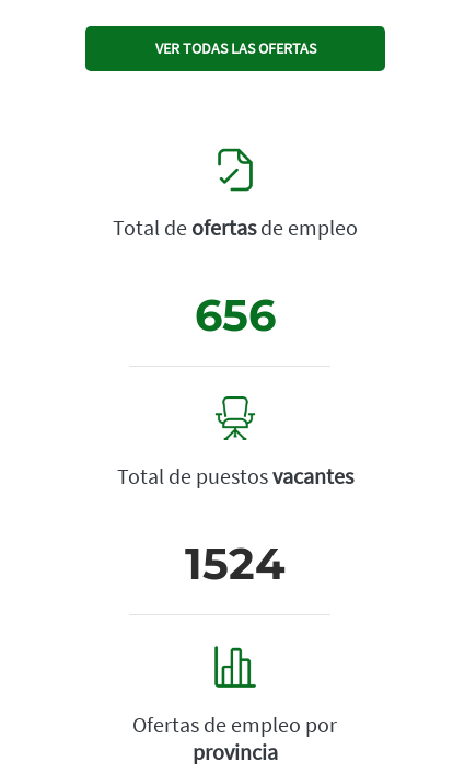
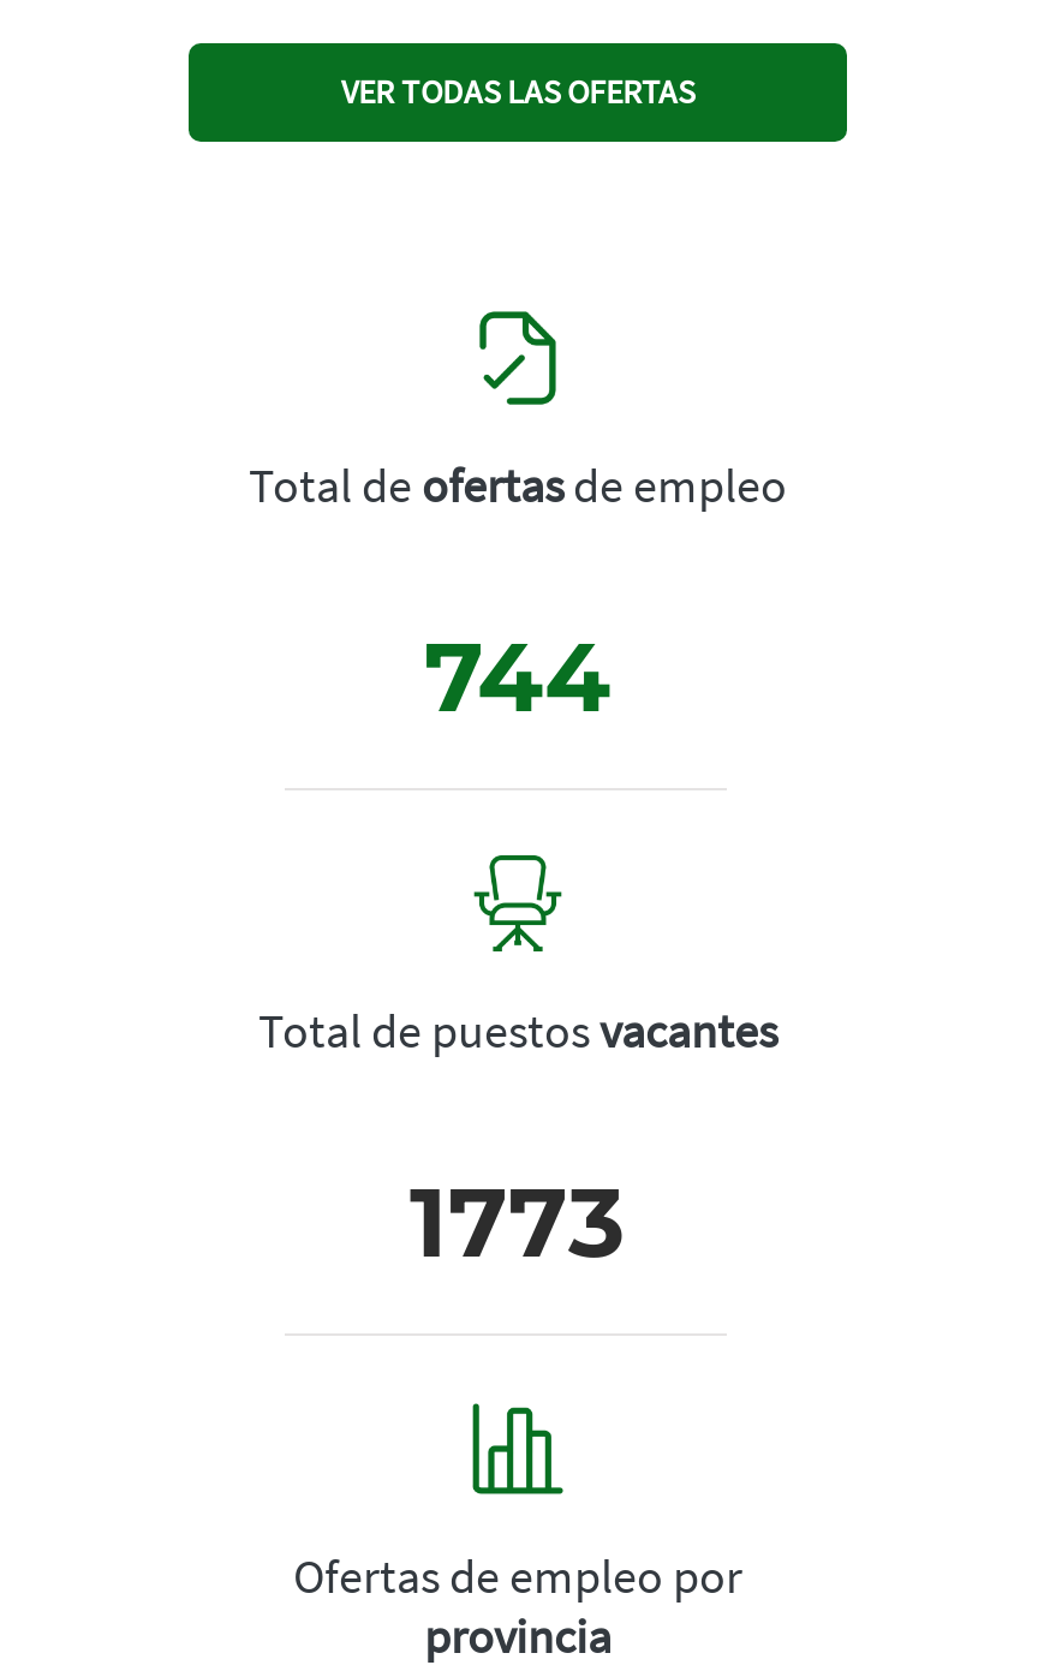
- 656
+ 744

- 1524
+ 1773
